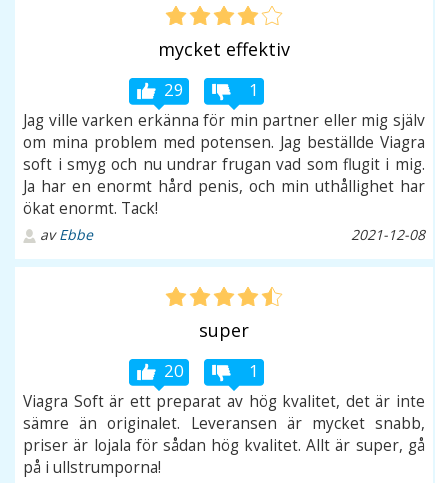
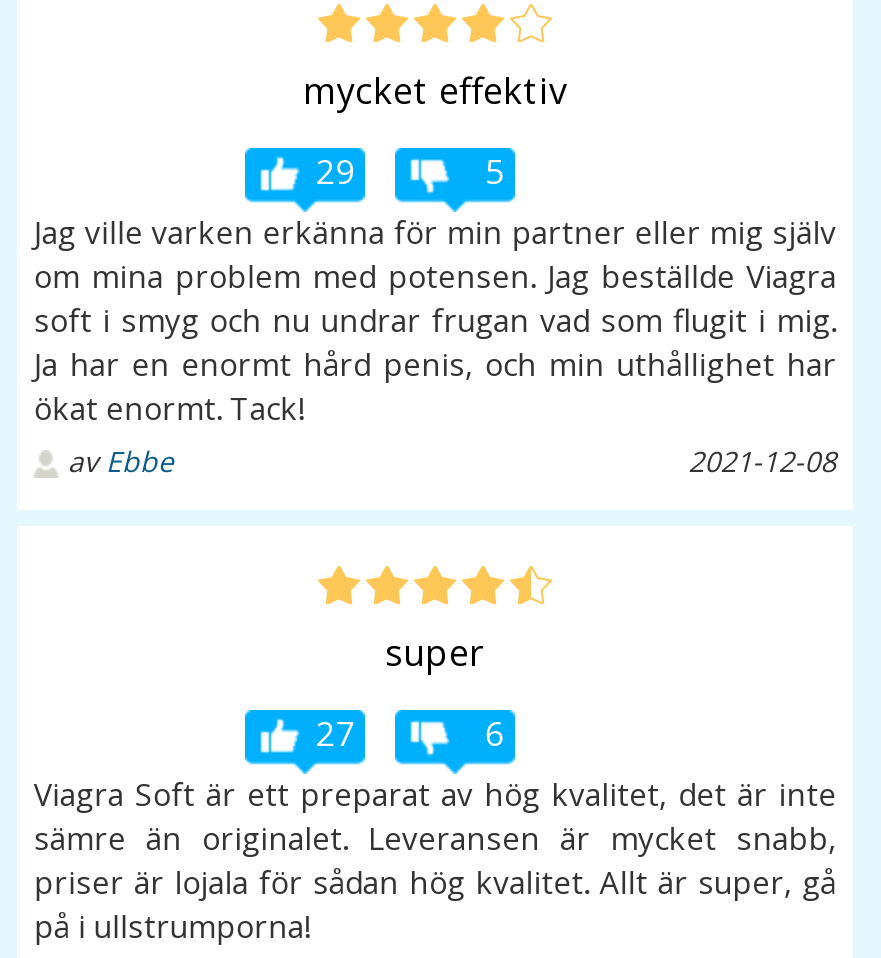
- 1
+ 5

- 20
+ 27

- 1
+ 6
